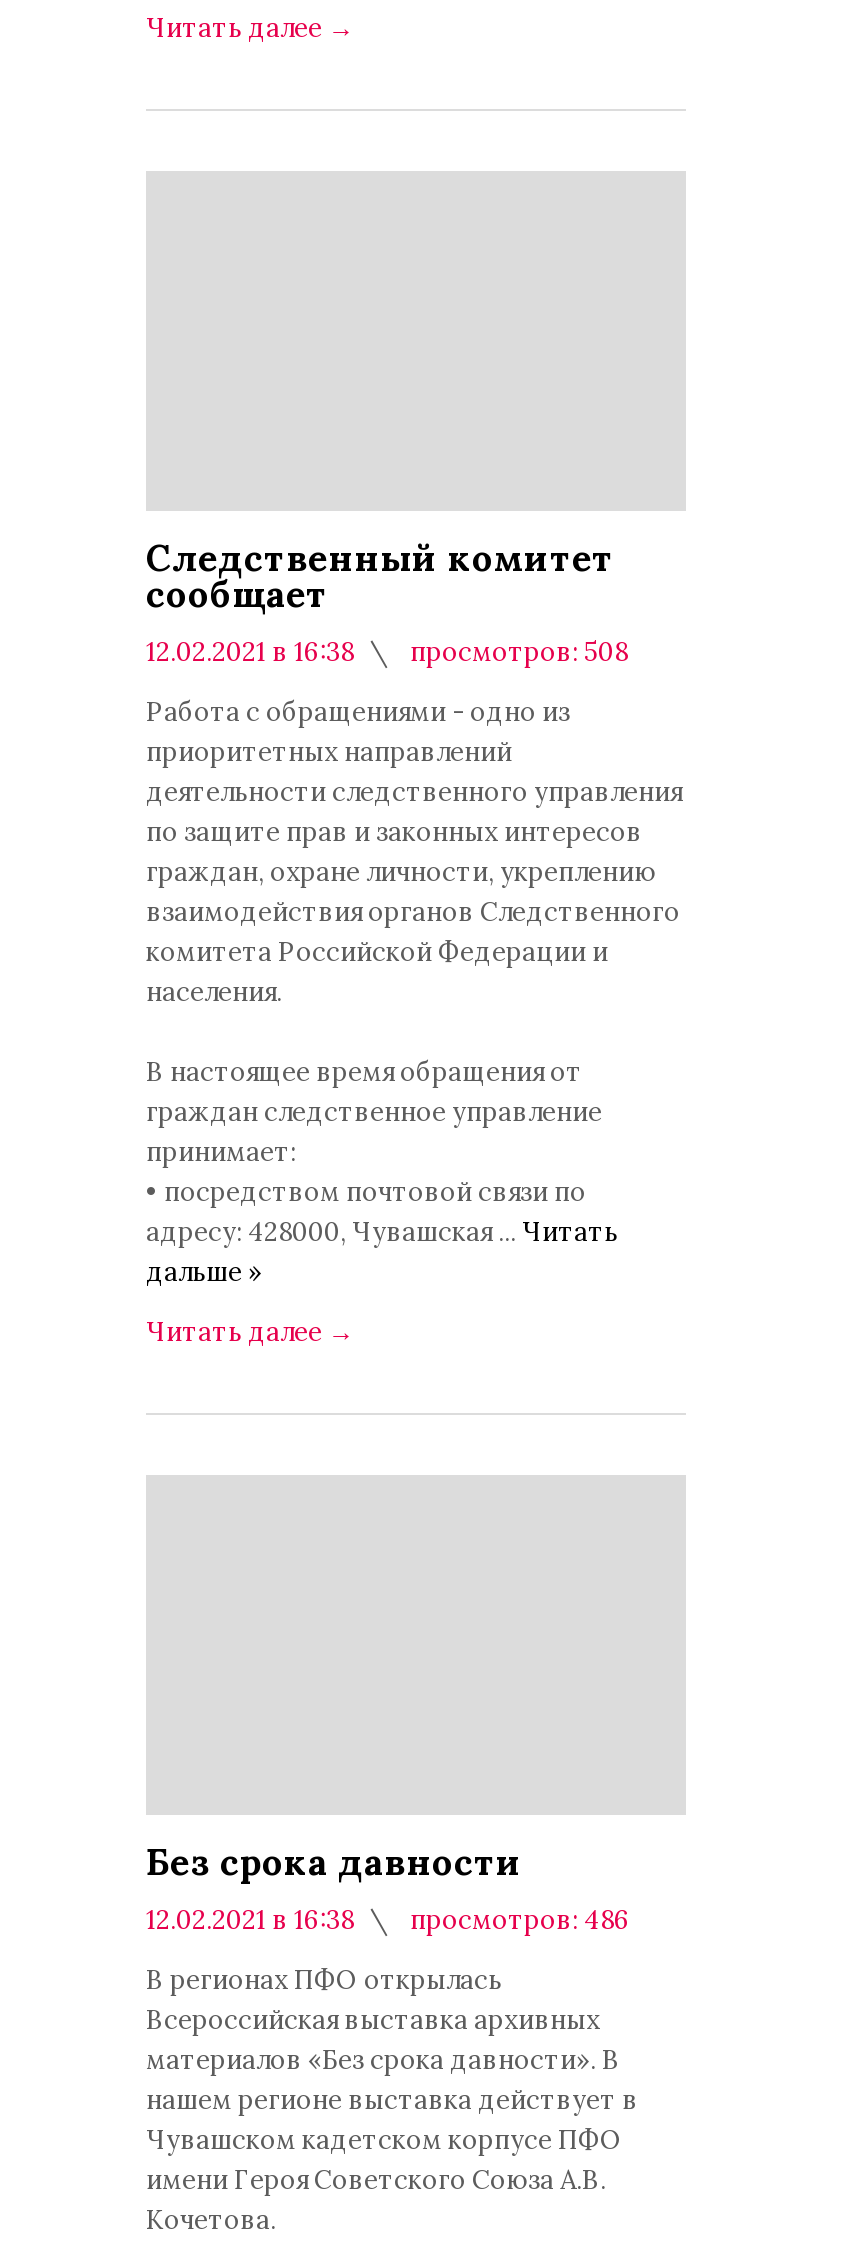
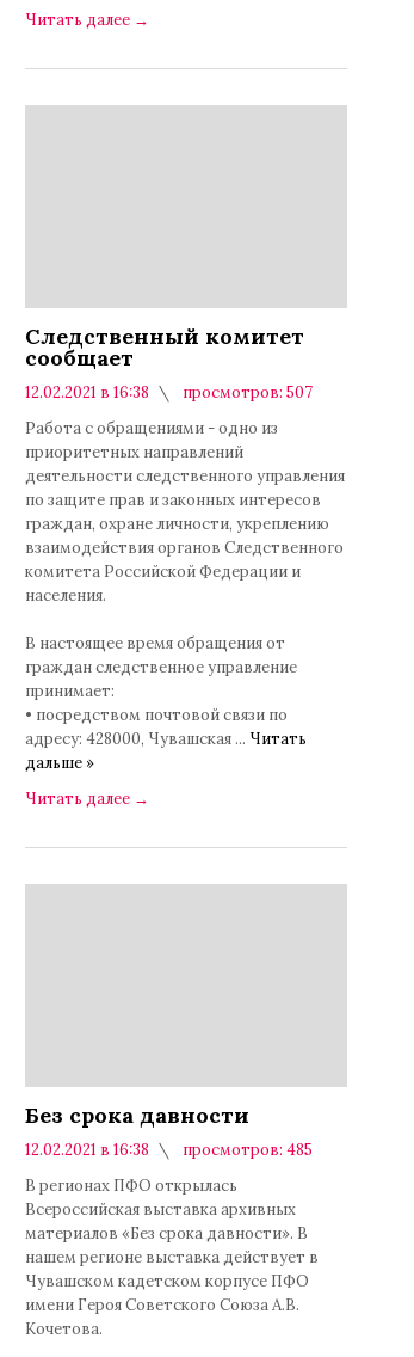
- 12.02.2021 в 16:38 просмотров: 508
+ 12.02.2021 в 16:38 просмотров: 507

- 12.02.2021 в 16:38 просмотров: 486
+ 12.02.2021 в 16:38 просмотров: 485
